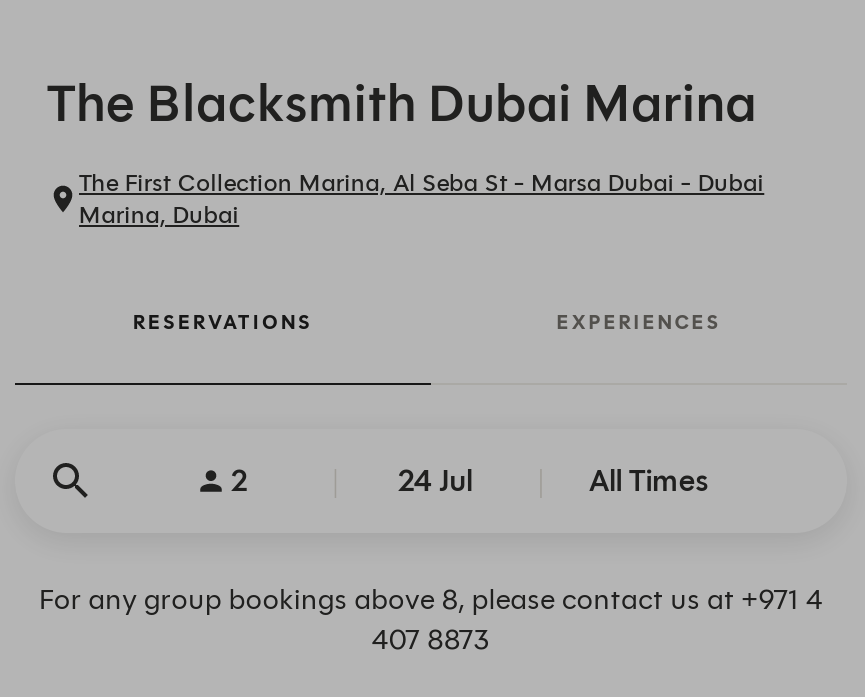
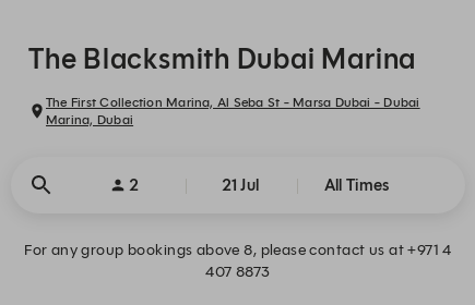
- RESERVATIONS
- EXPERIENCES

- 24 Jul
+ 21 Jul
